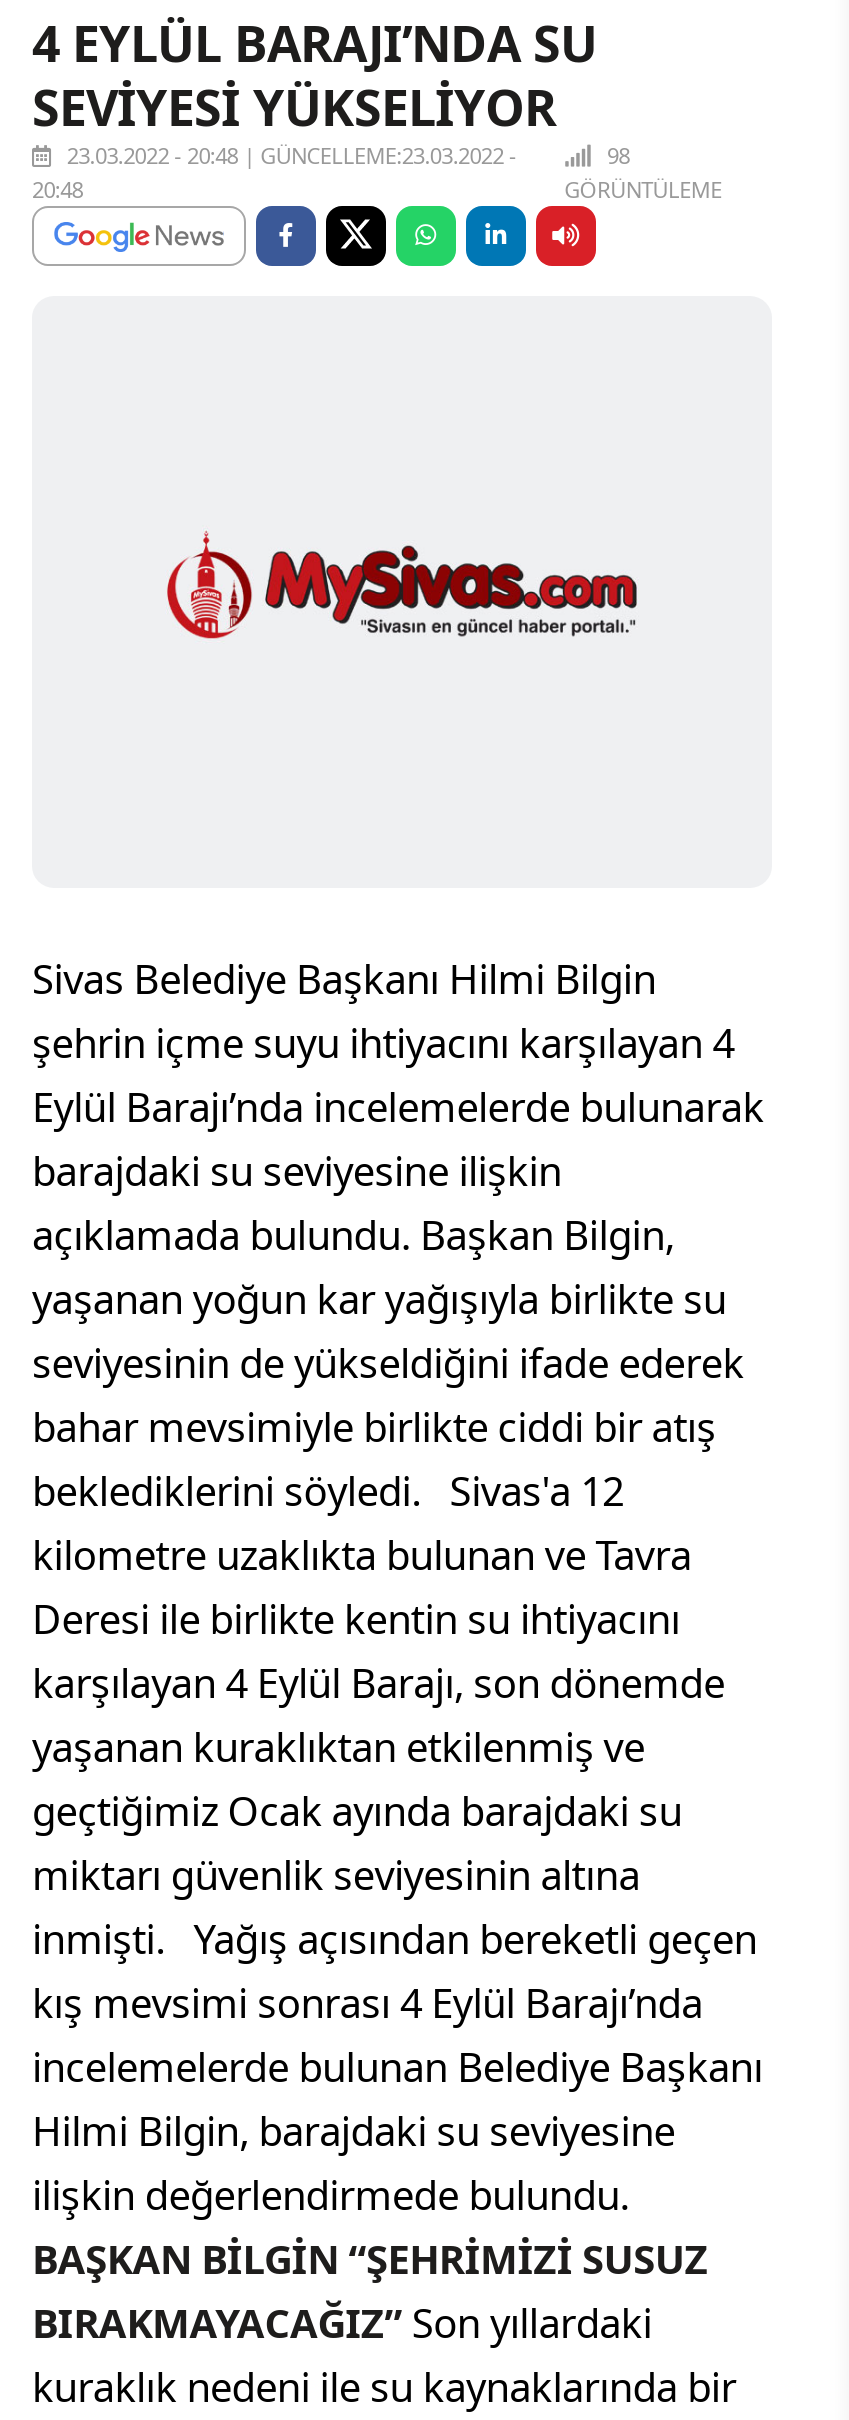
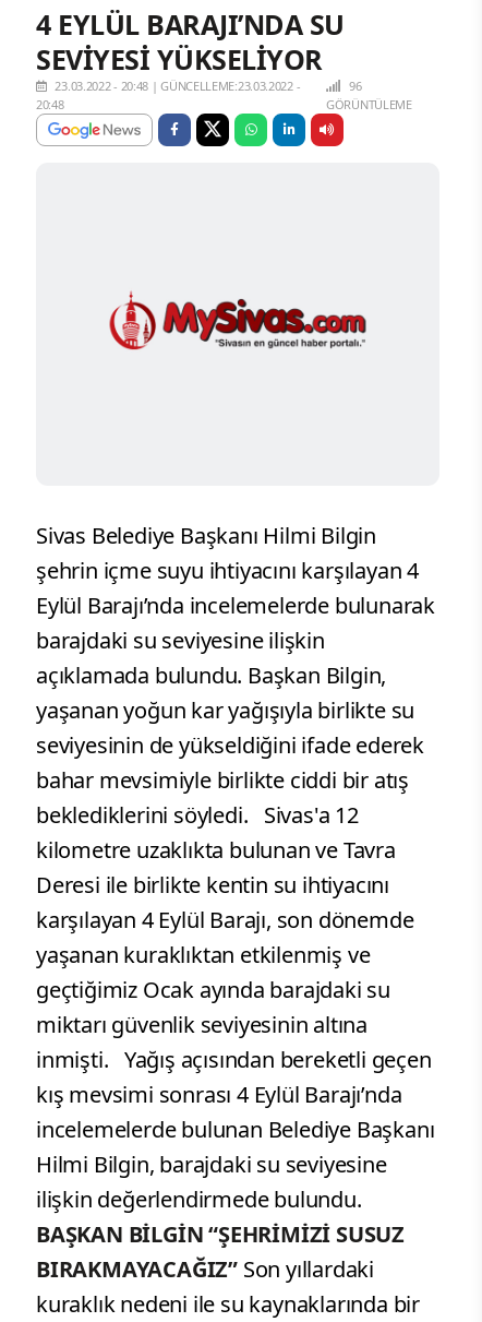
- 98
+ 96
